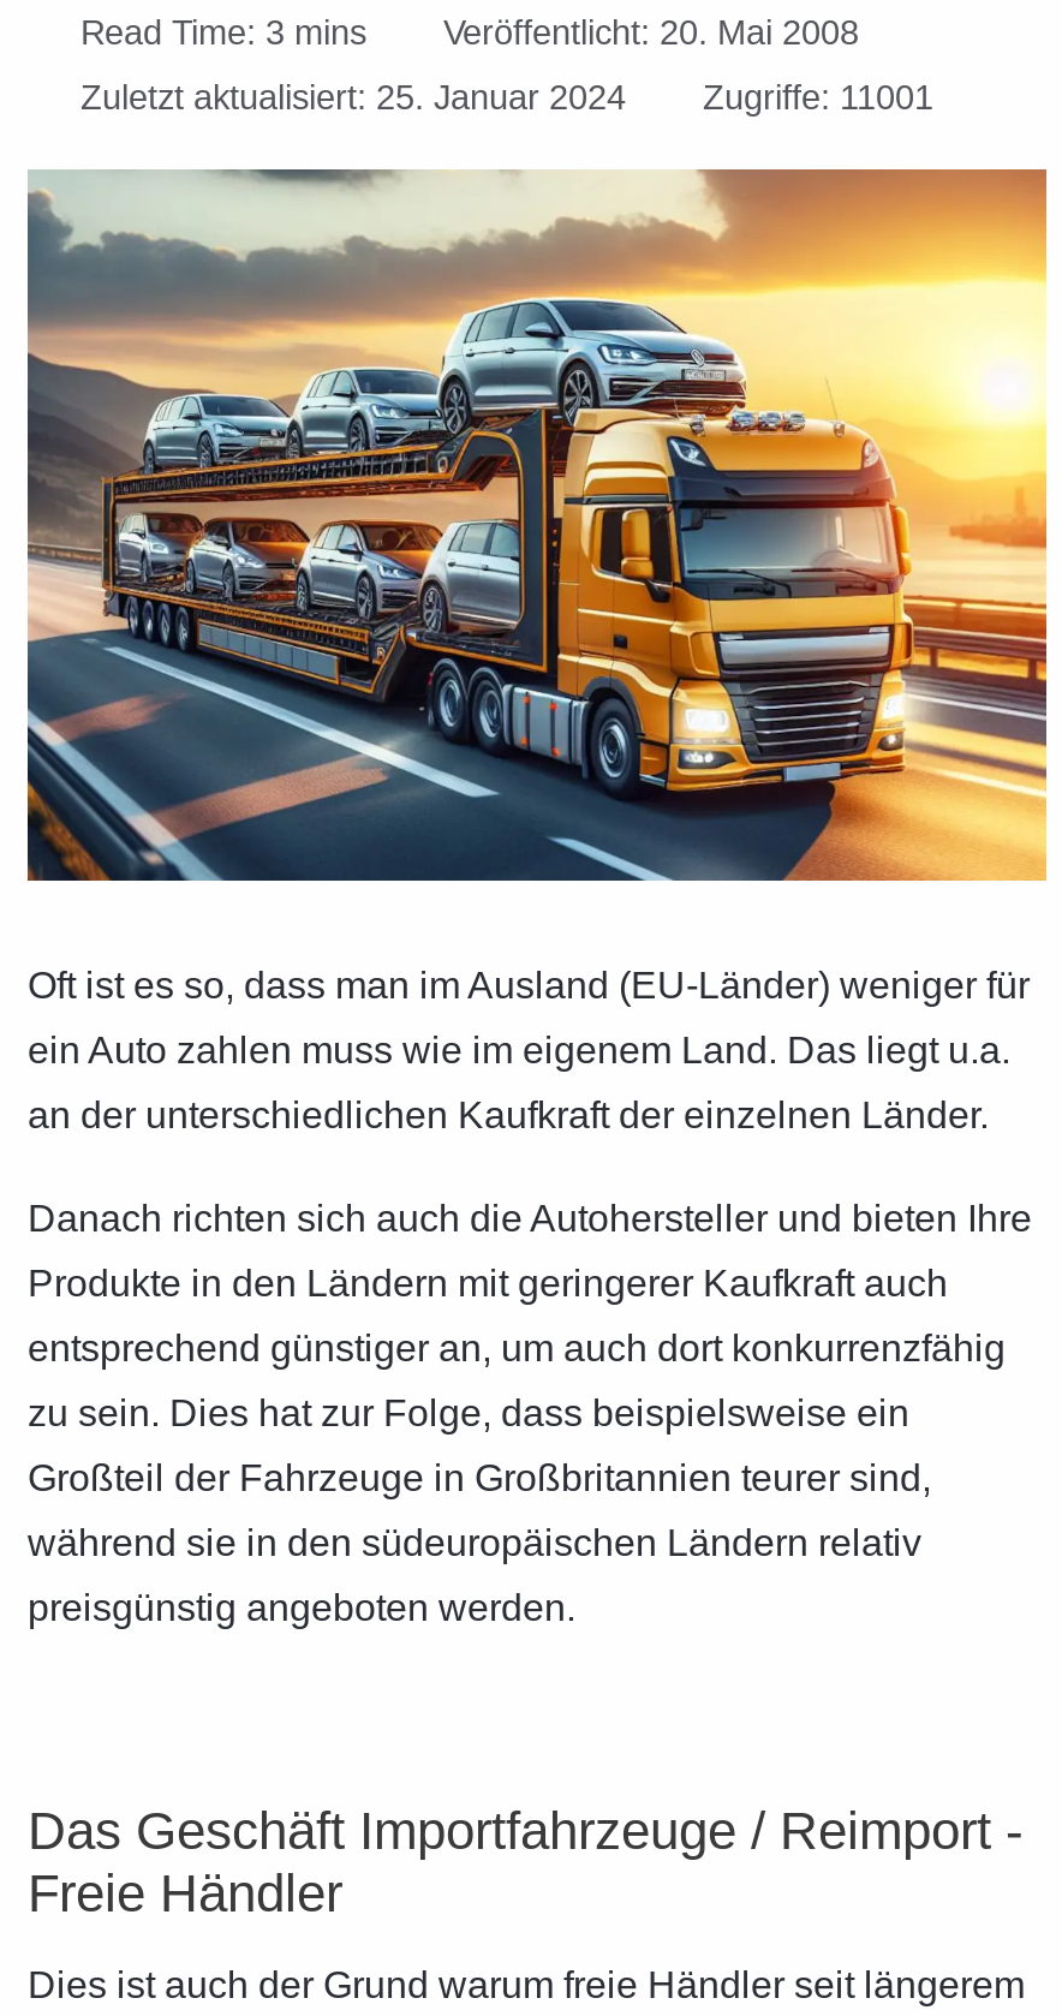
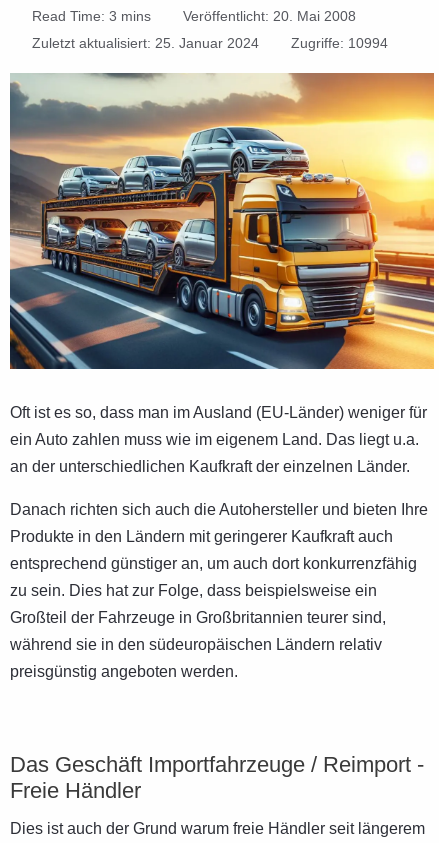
- Zuletzt aktualisiert: 25. Januar 2024 Zugriffe: 11001
+ Zuletzt aktualisiert: 25. Januar 2024 Zugriffe: 10994
